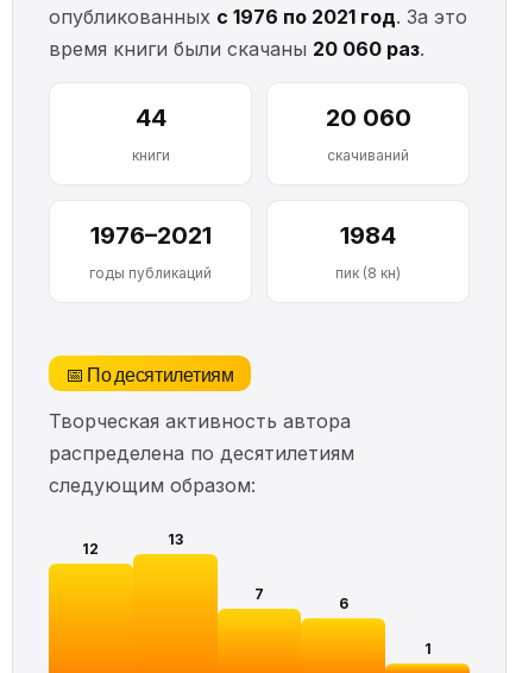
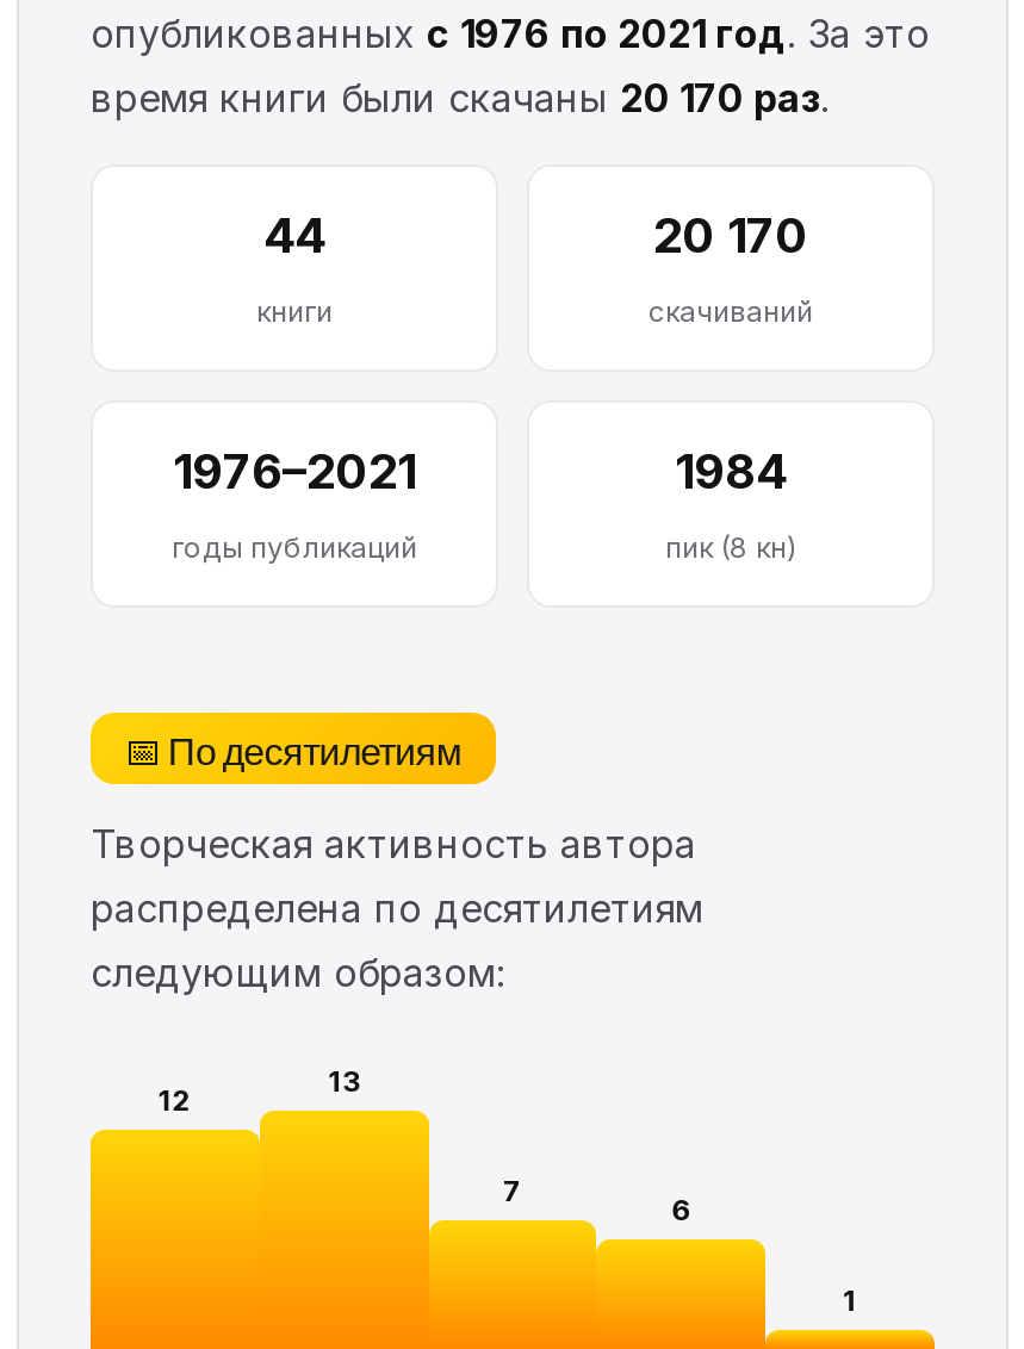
- время книги были скачаны 20 060 раз.
+ время книги были скачаны 20 170 раз.

- 20 060
+ 20 170
